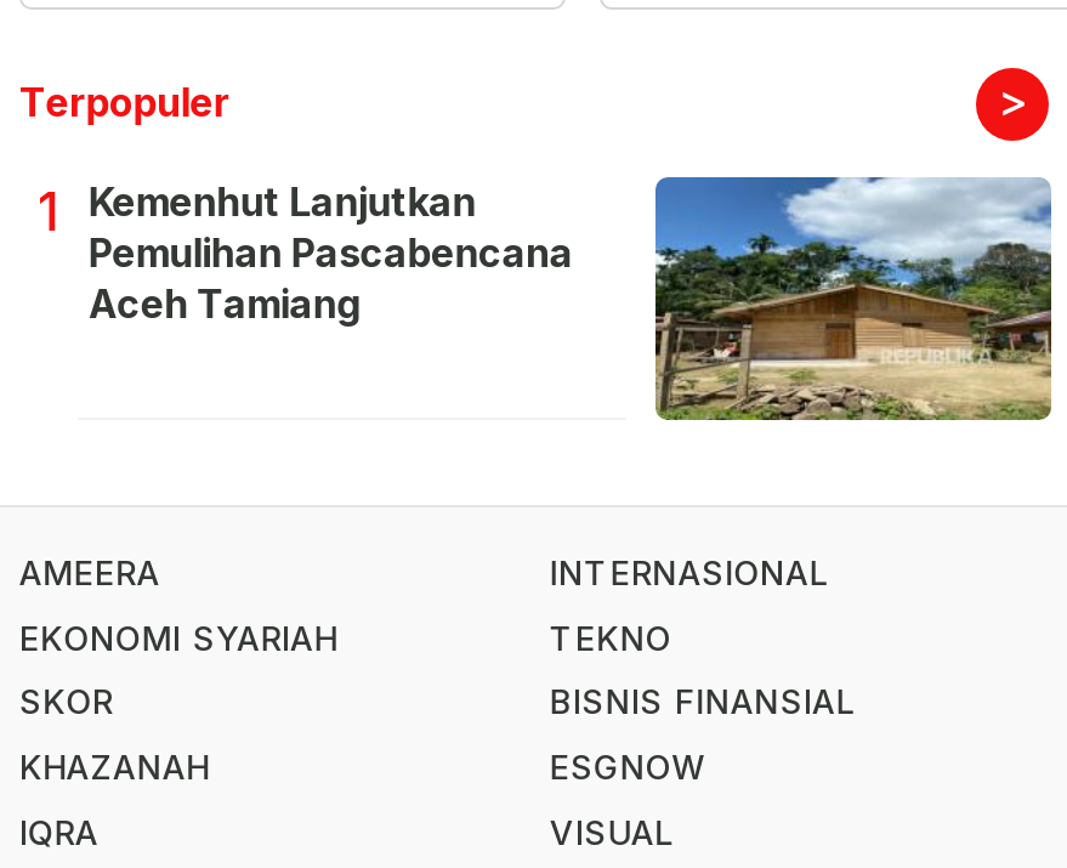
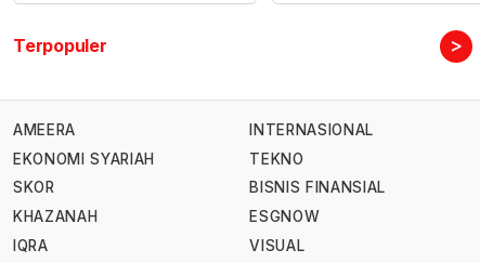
- [image]
- 1
- Kemenhut Lanjutkan
- Pemulihan Pascabencana
- Aceh Tamiang
